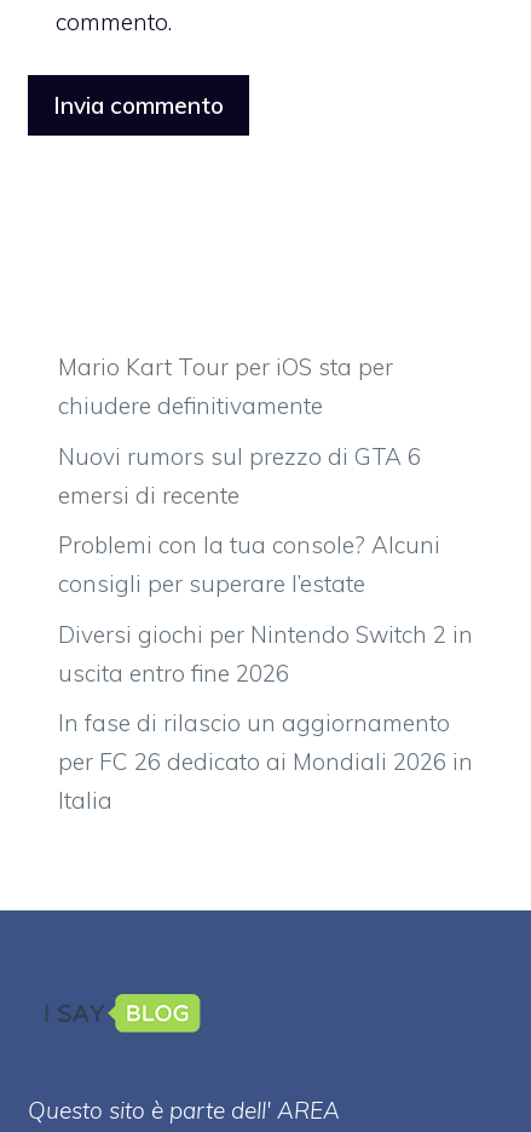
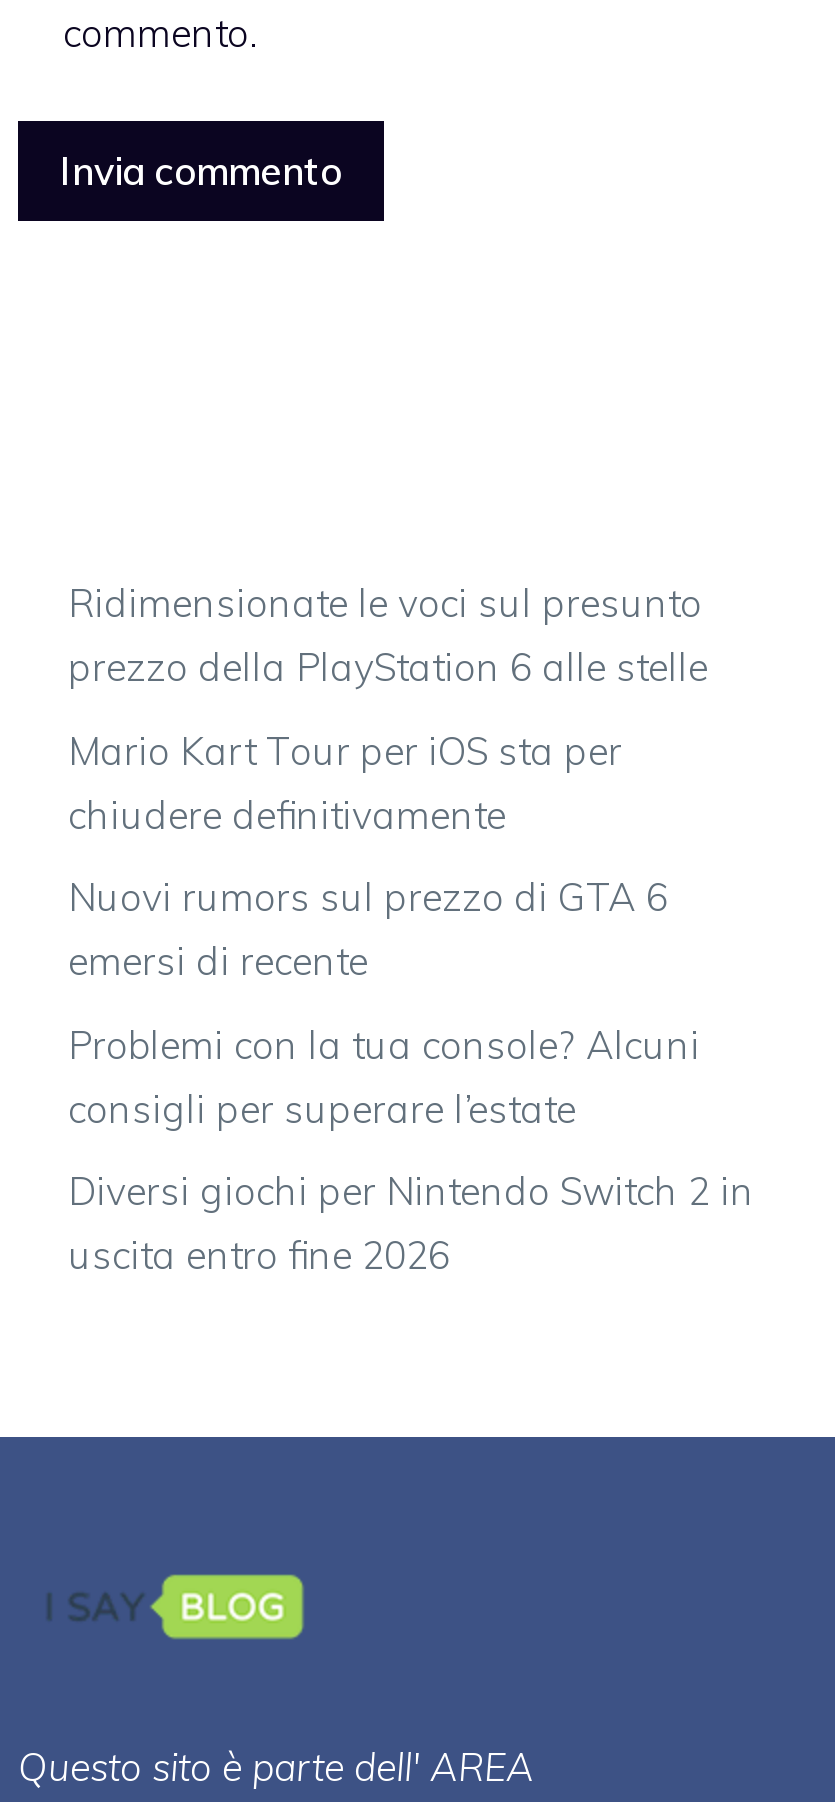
+ Ridimensionate le voci sul presunto
+ prezzo della PlayStation 6 alle stelle

moved down: Mario Kart Tour per iOS sta per | chiudere definitivamente | Nuovi rumors sul prezzo di GTA 6 | emersi di recente | Problemi con la tua console? Alcuni | consigli per superare l’estate | Diversi giochi per Nintendo Switch 2 in | uscita entro fine 2026

- In fase di rilascio un aggiornamento
- per FC 26 dedicato ai Mondiali 2026 in
- Italia
